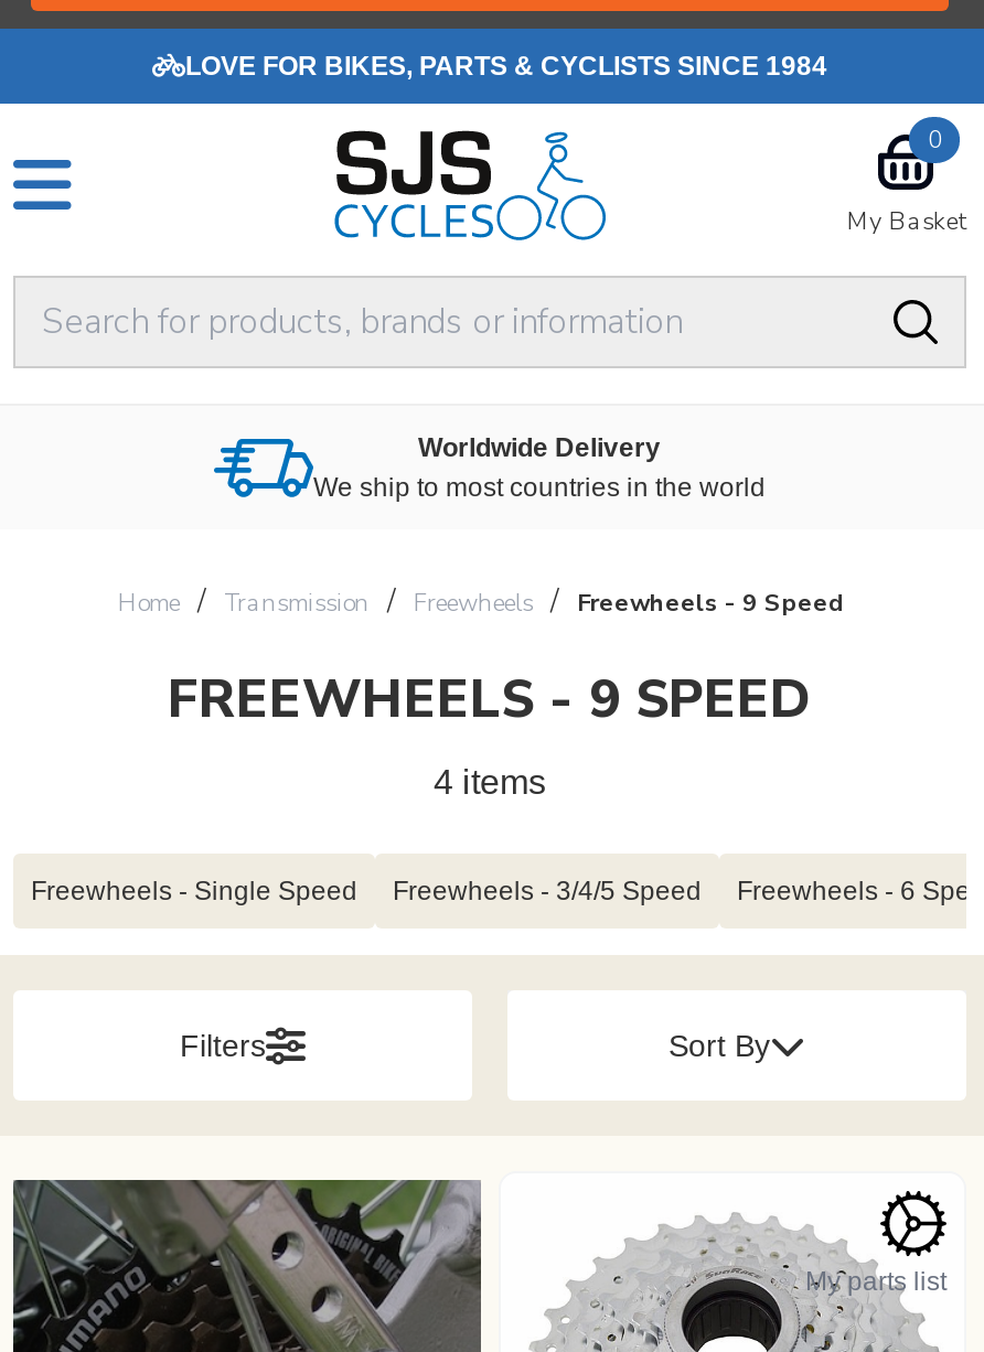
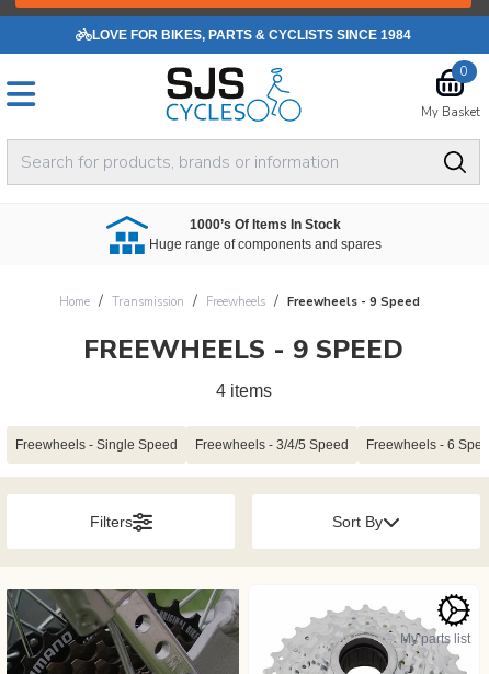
- [image]
- Worldwide Delivery
- We ship to most countries in the world
+ [image]
+ 1000’s Of Items In Stock
+ Huge range of components and spares
